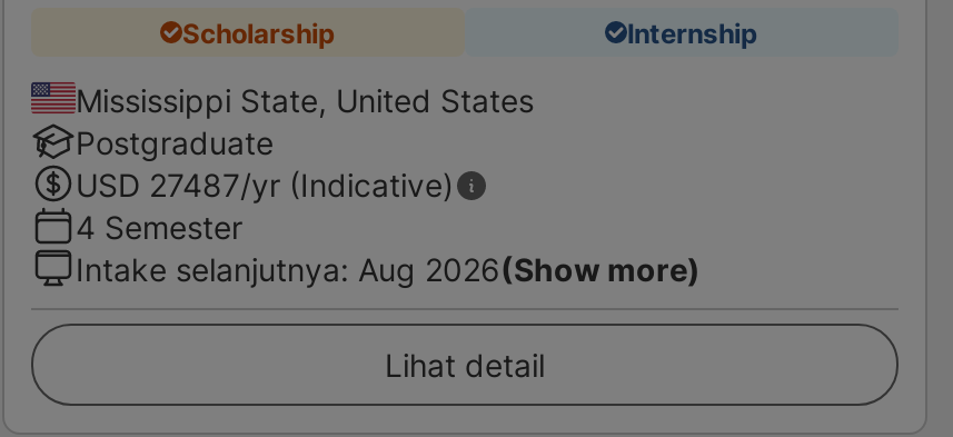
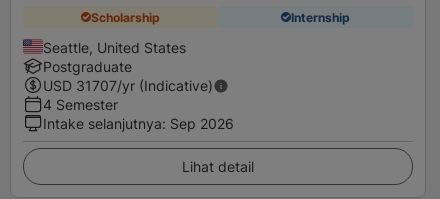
- Mississippi State, United States
+ Seattle, United States

- USD 27487/yr (Indicative)
+ USD 31707/yr (Indicative)

- Intake selanjutnya: Aug 2026(Show more)
+ Intake selanjutnya: Sep 2026
